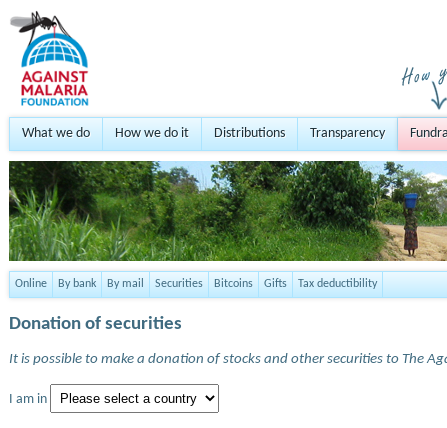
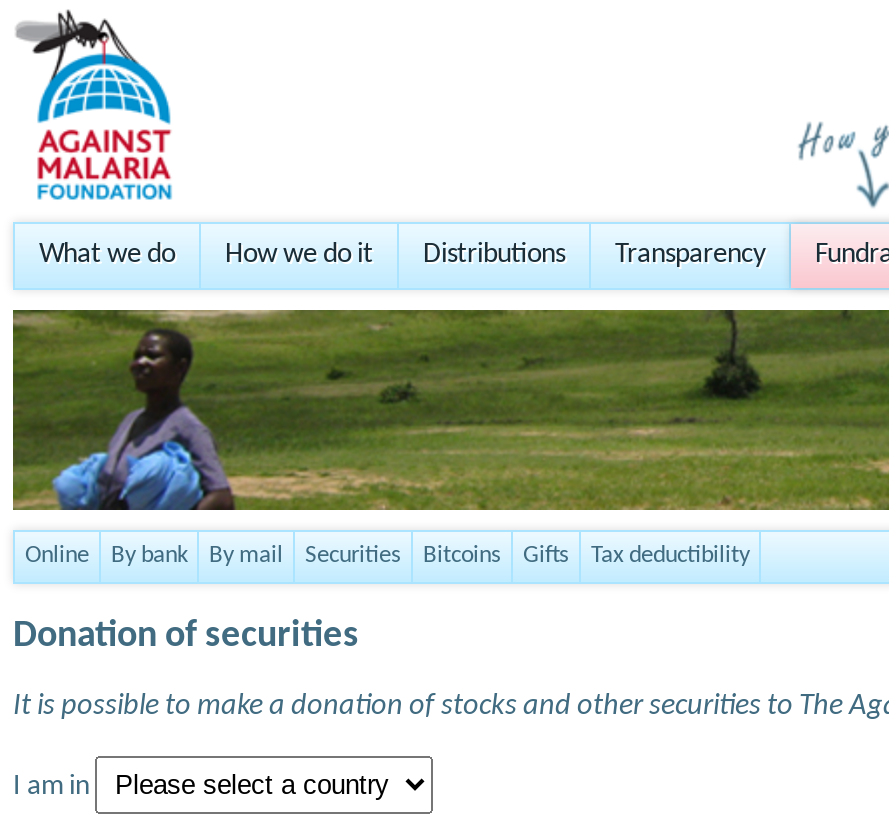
- [image]
+ [image]
